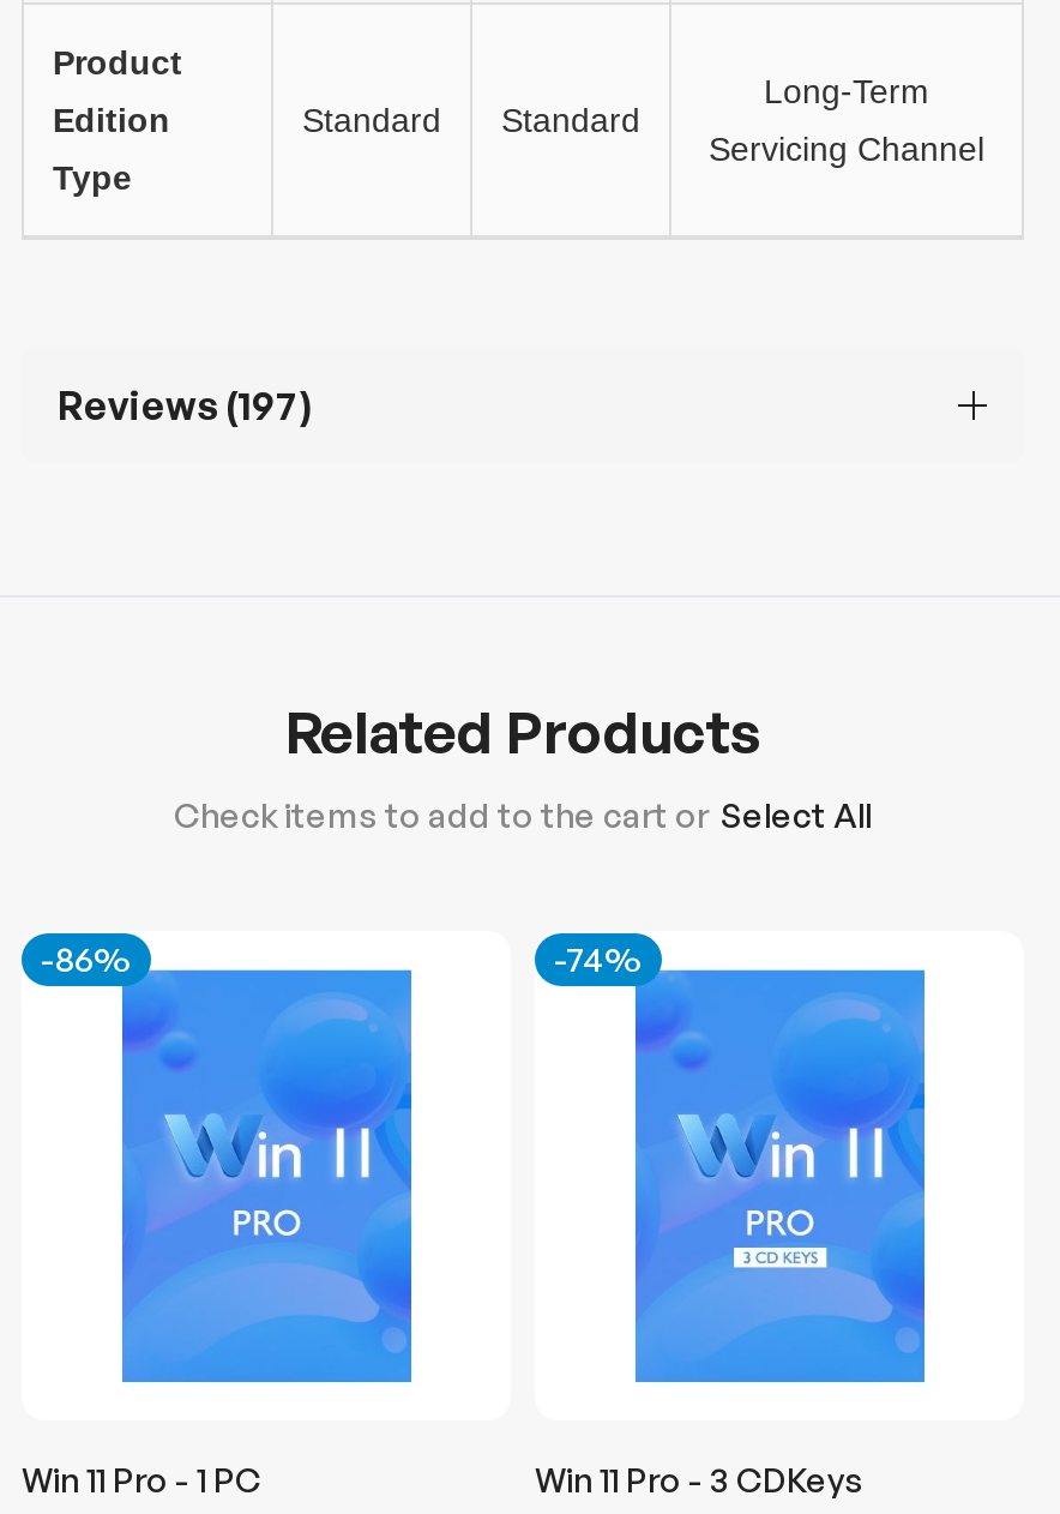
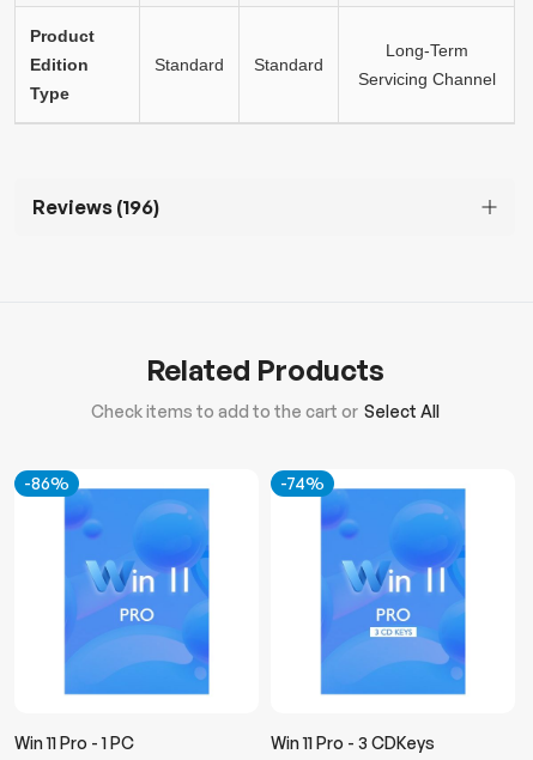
- Reviews 197
+ Reviews 196
